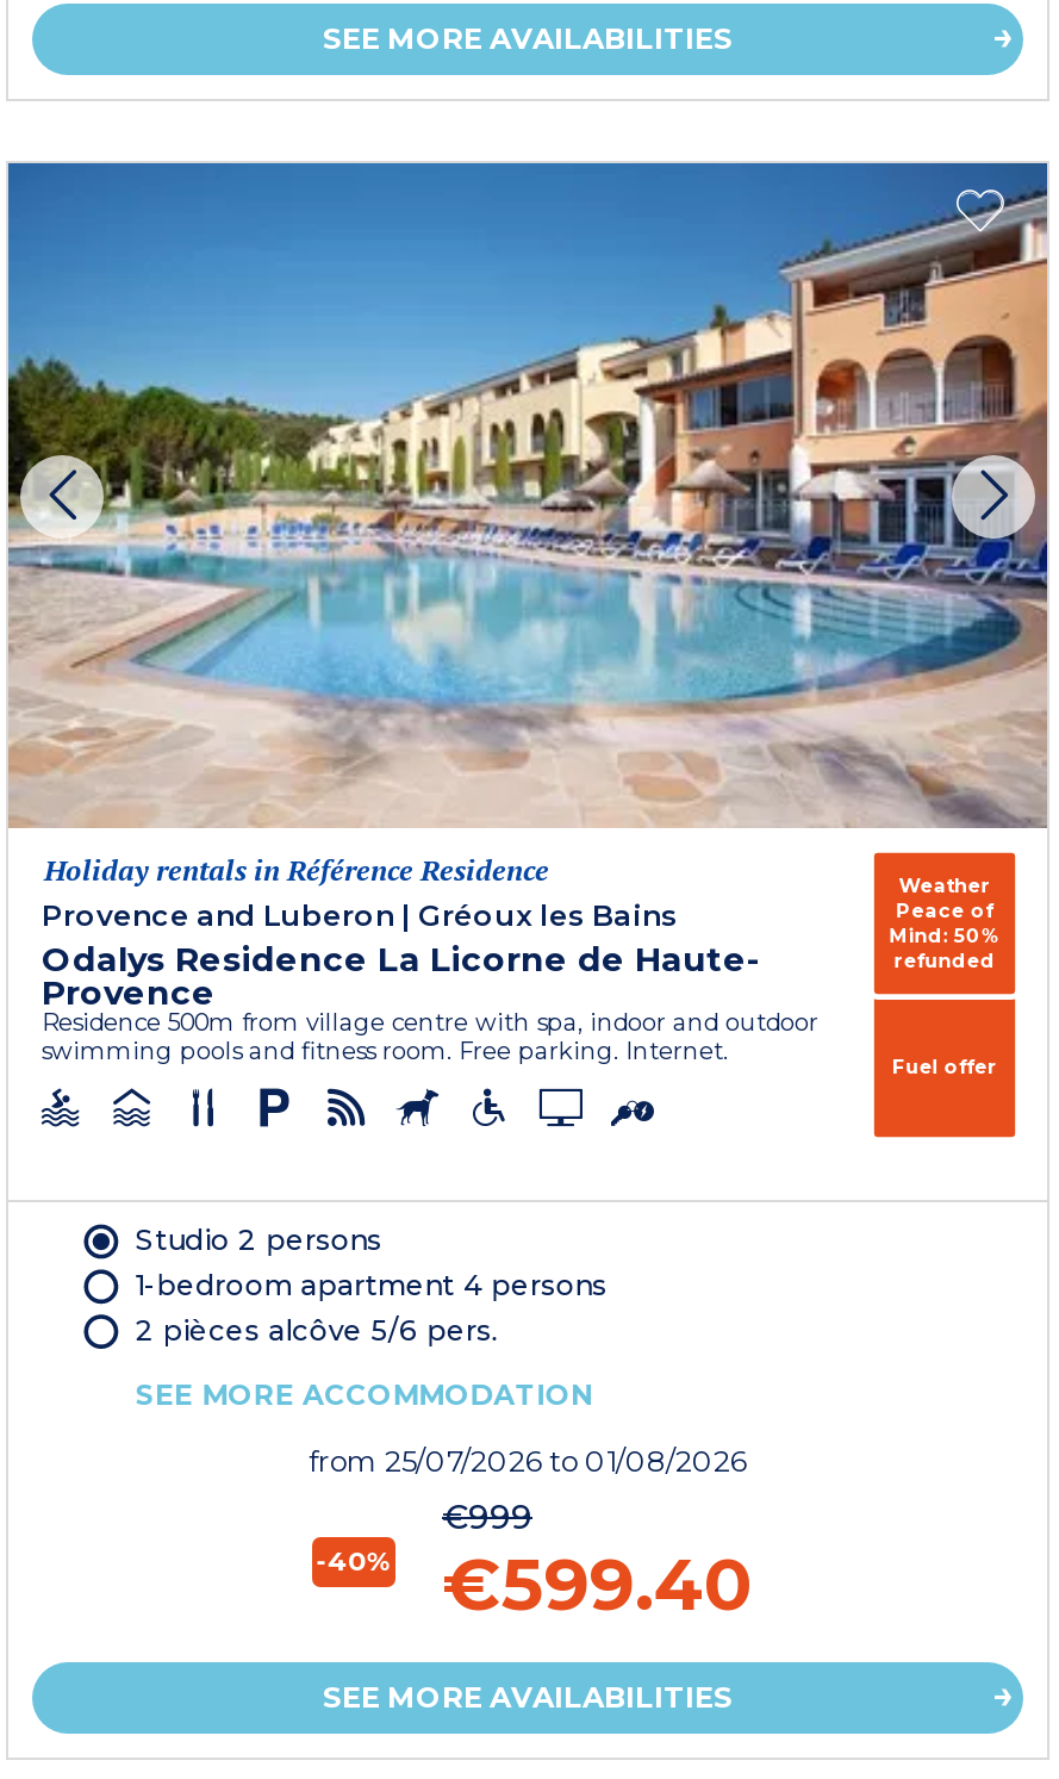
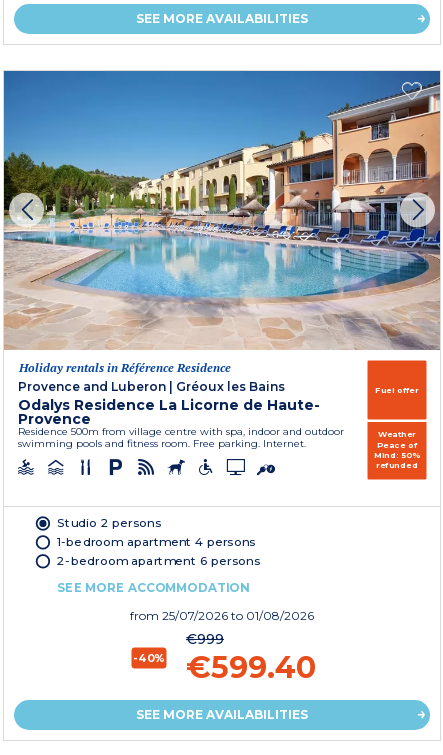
moved down: Weather | Peace of | Mind: 50% | refunded

moved up: Fuel offer

- 2 pièces alcôve 5/6 pers.
+ 2-bedroom apartment 6 persons
